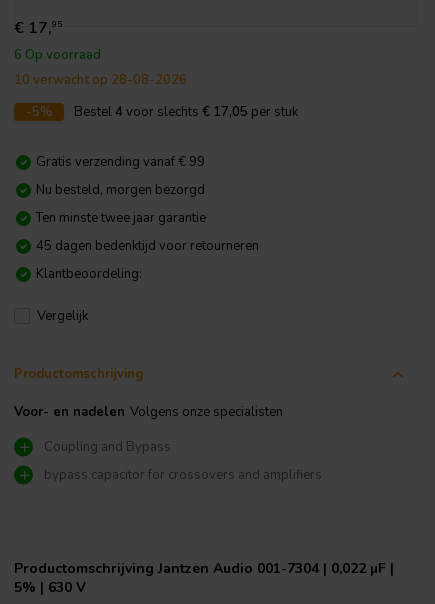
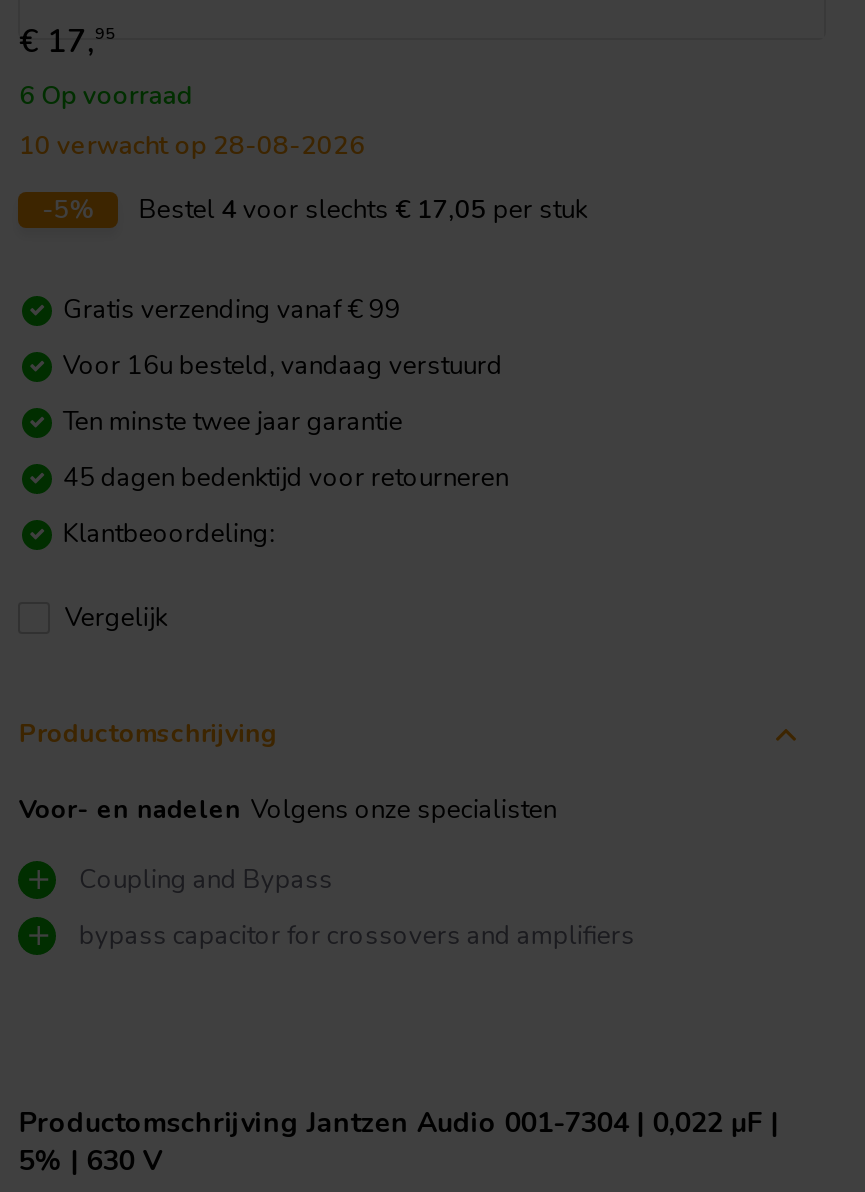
- Nu besteld, morgen bezorgd
+ Voor 16u besteld, vandaag verstuurd
